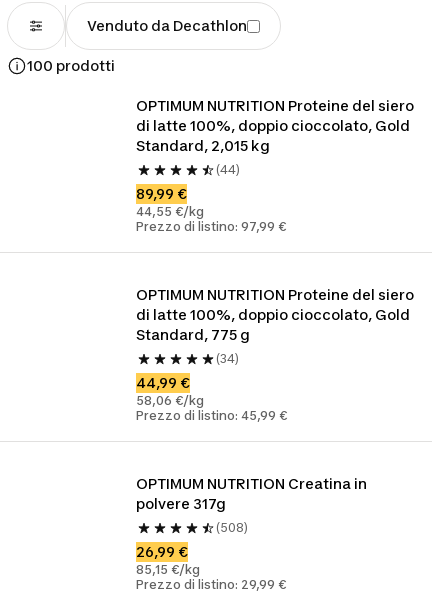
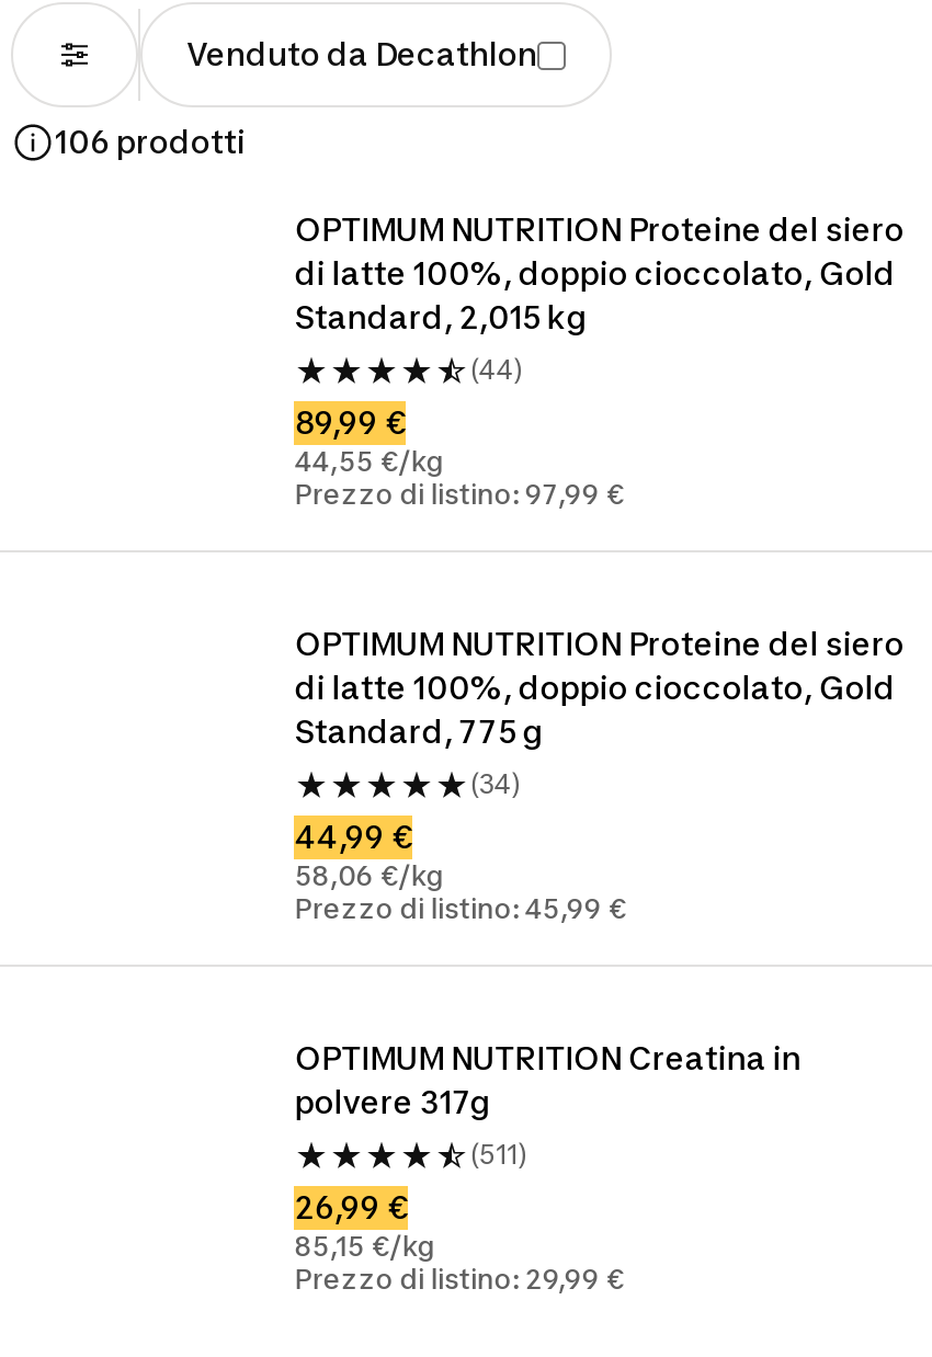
- 100 prodotti
+ 106 prodotti

- (508)
+ (511)
